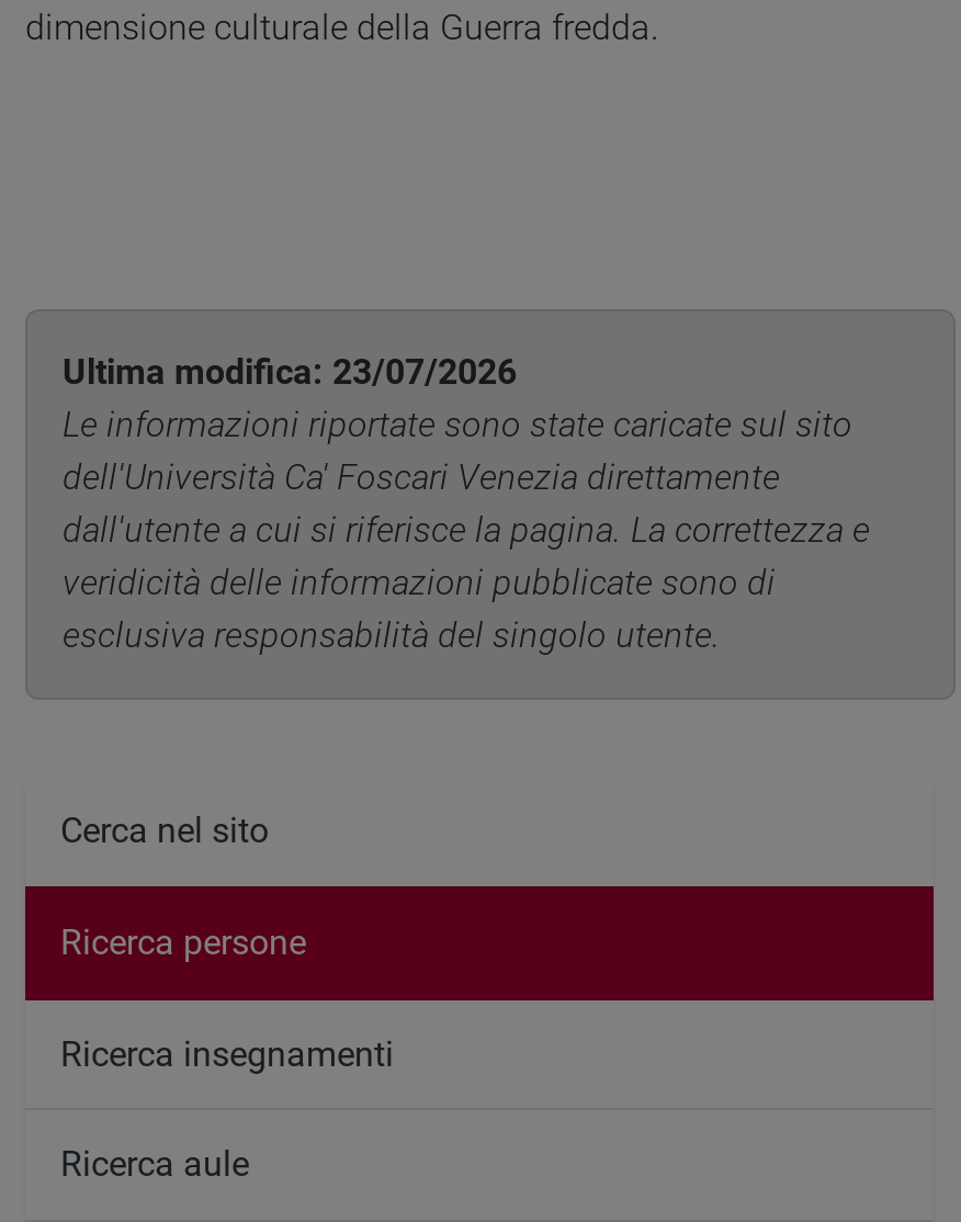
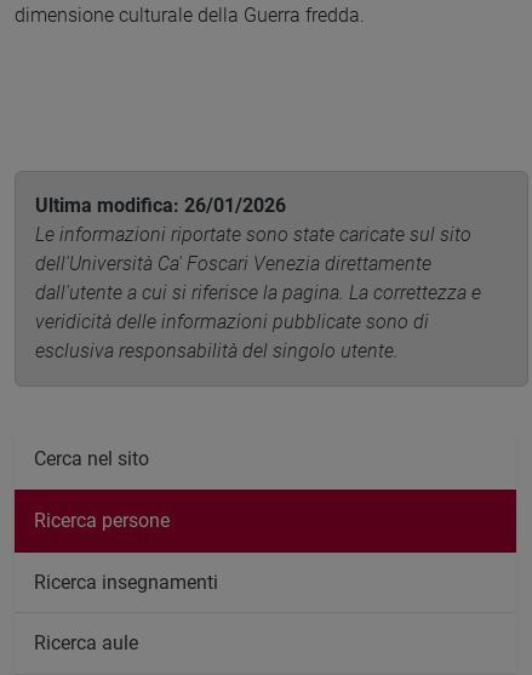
- Ultima modifica: 23/07/2026
+ Ultima modifica: 26/01/2026
